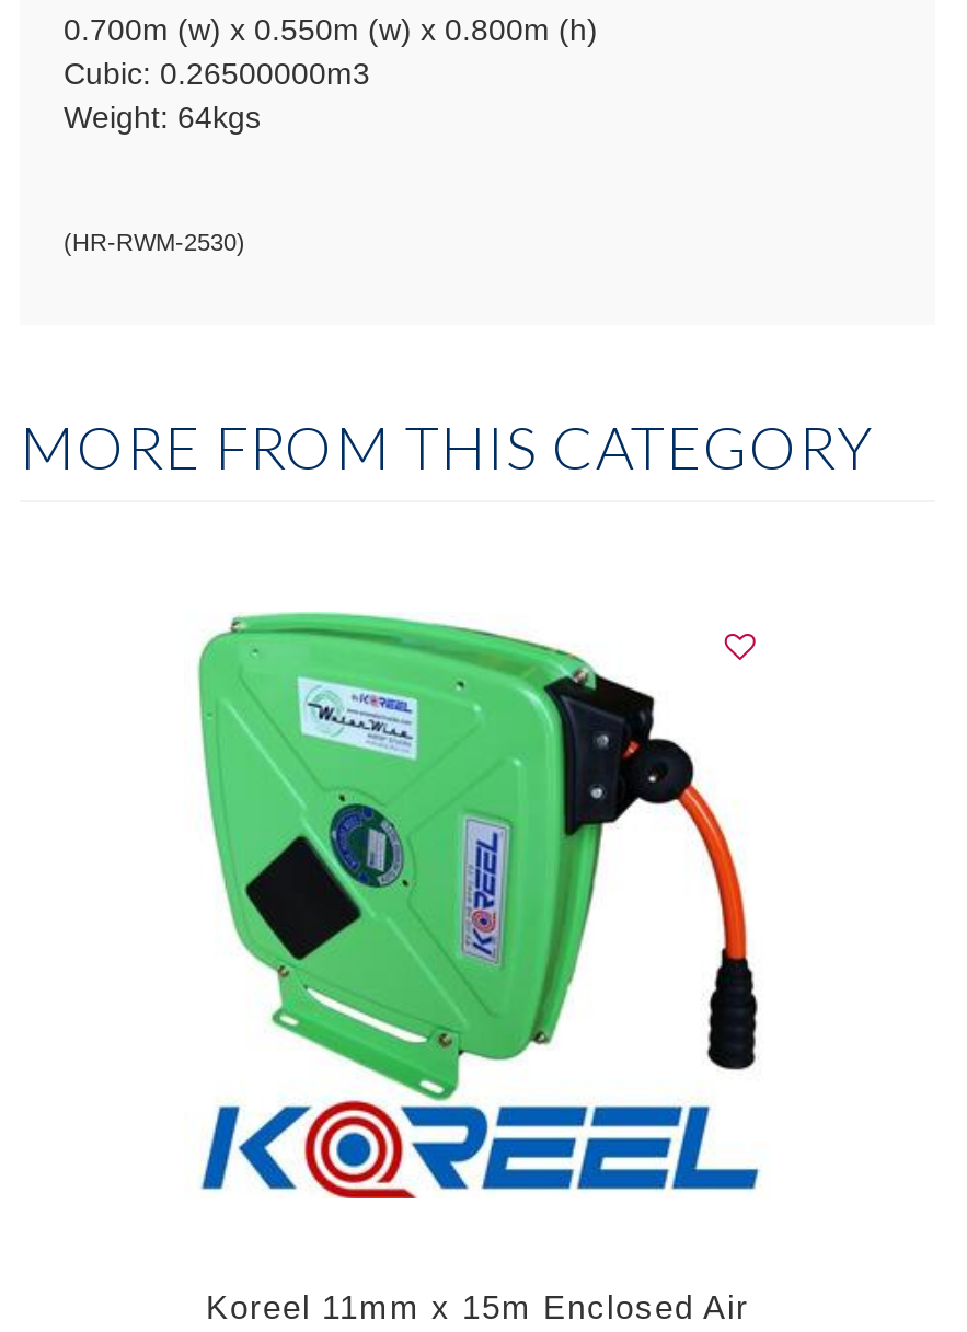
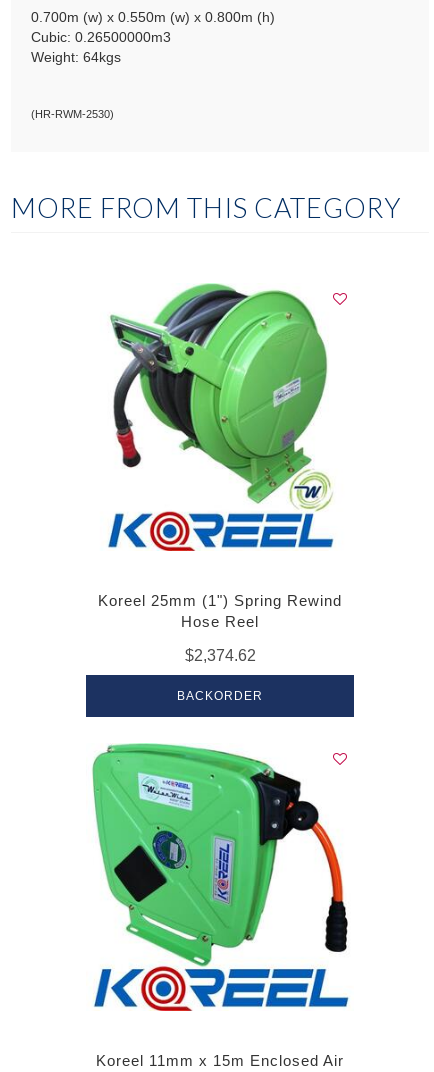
+ Koreel 25mm (1") Spring Rewind
+ Hose Reel
+ $2,374.62
+ BACKORDER

+ [image]
